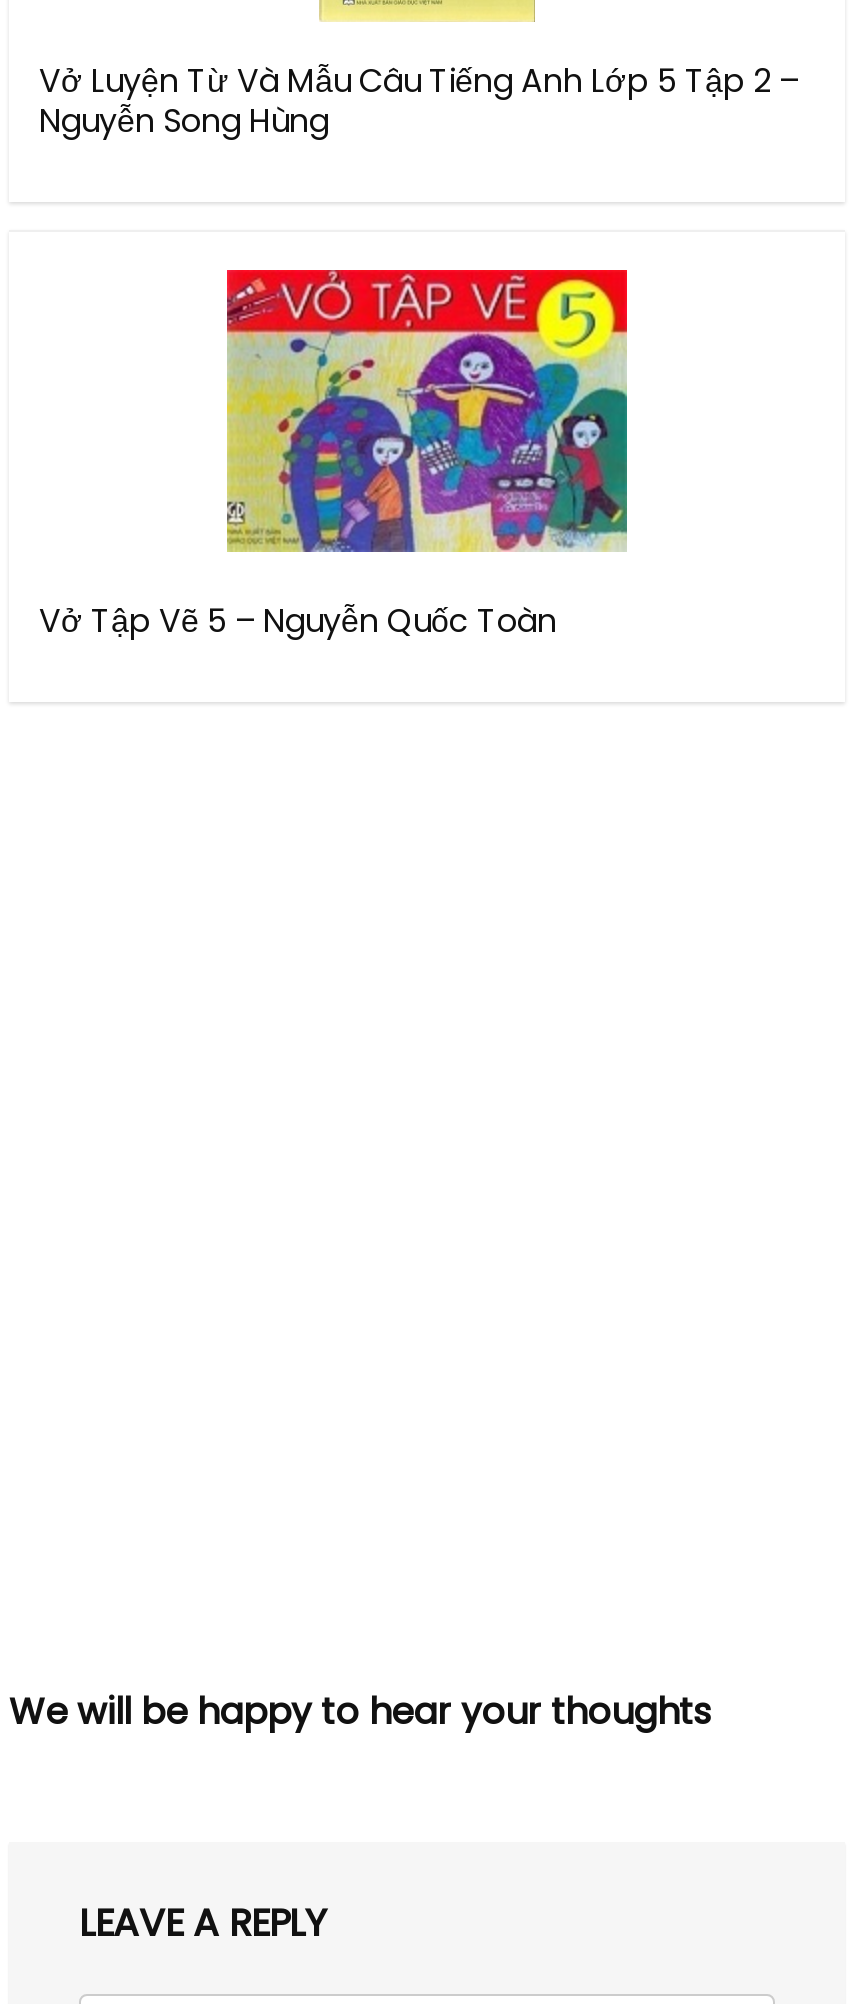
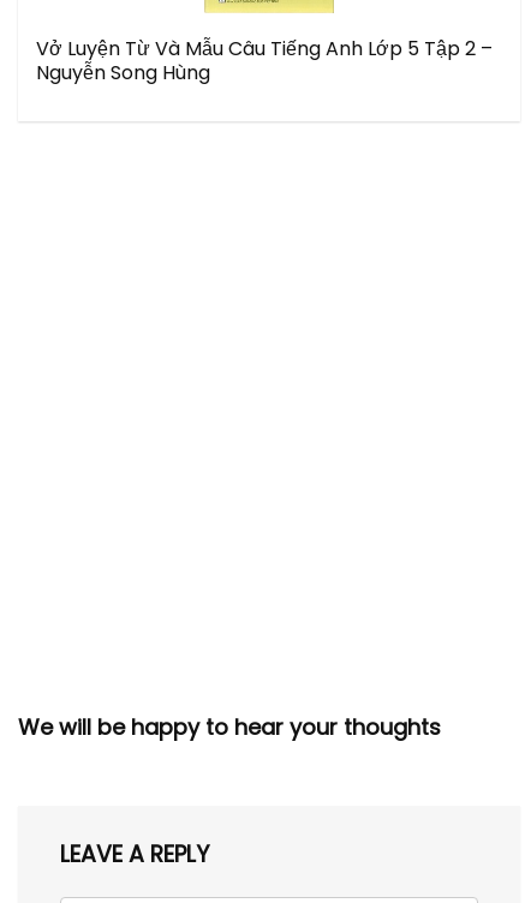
- [image]
- Vở Tập Vẽ 5 – Nguyễn Quốc Toàn
